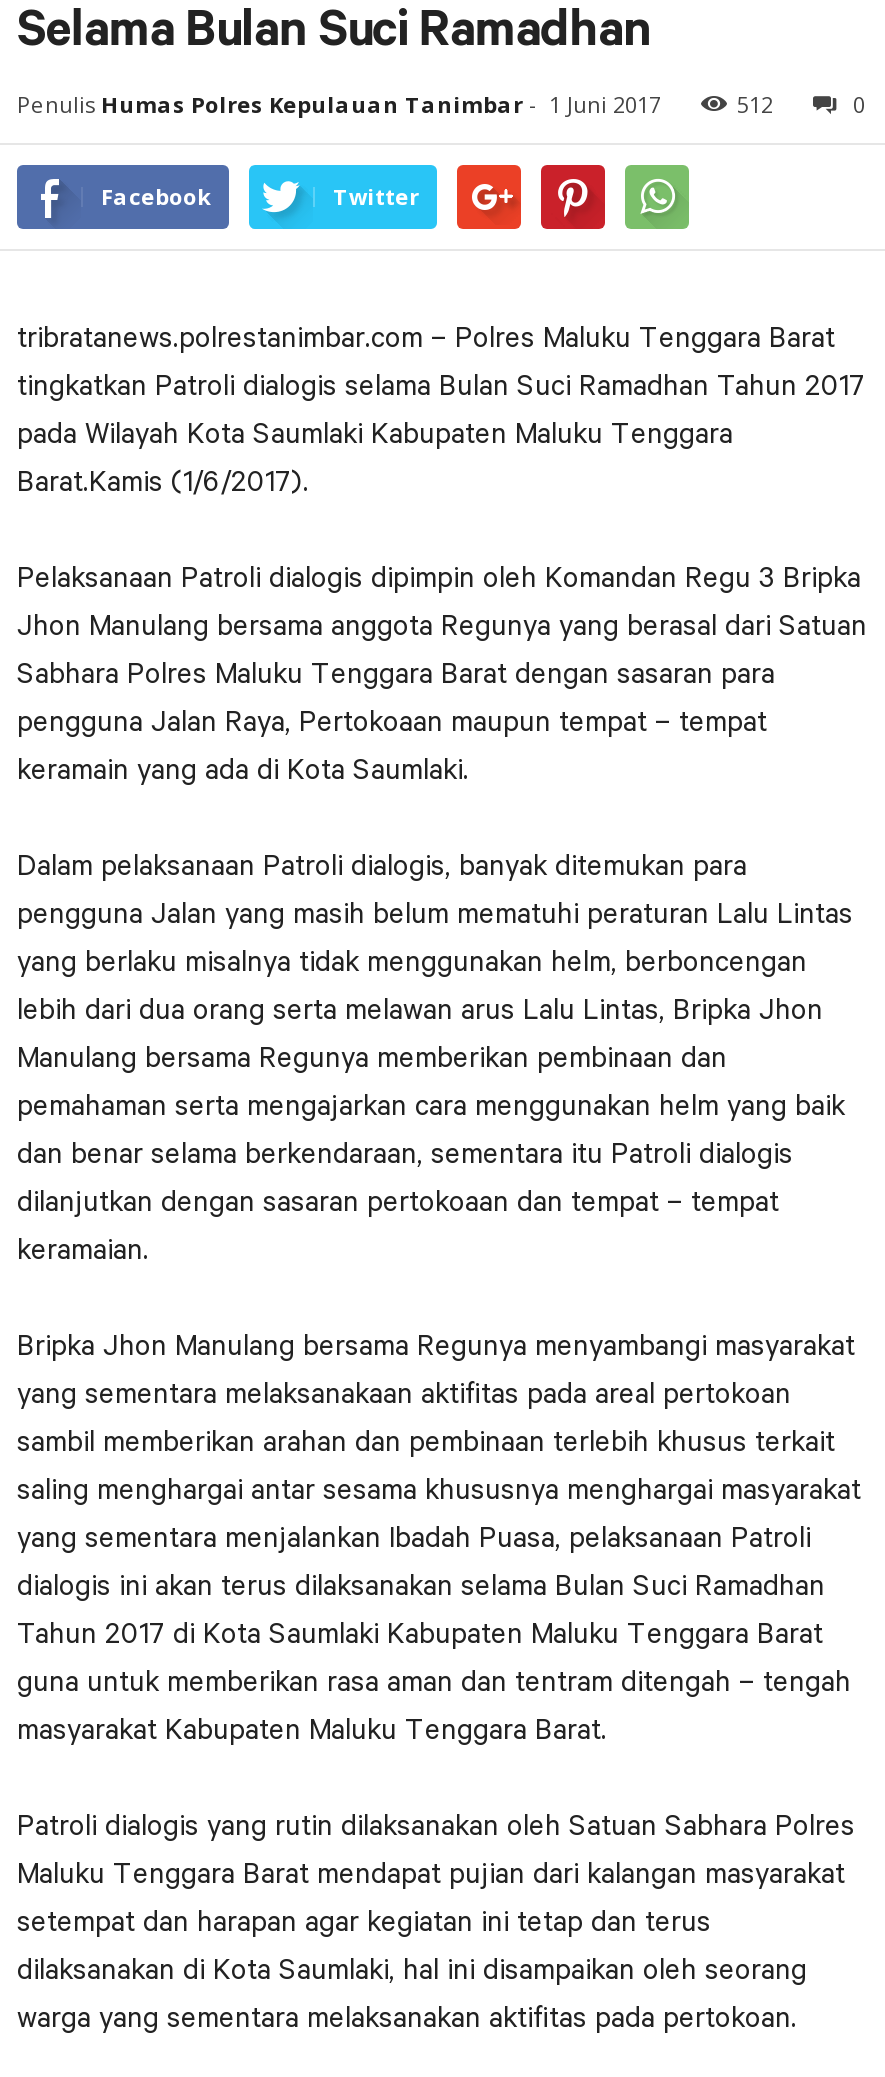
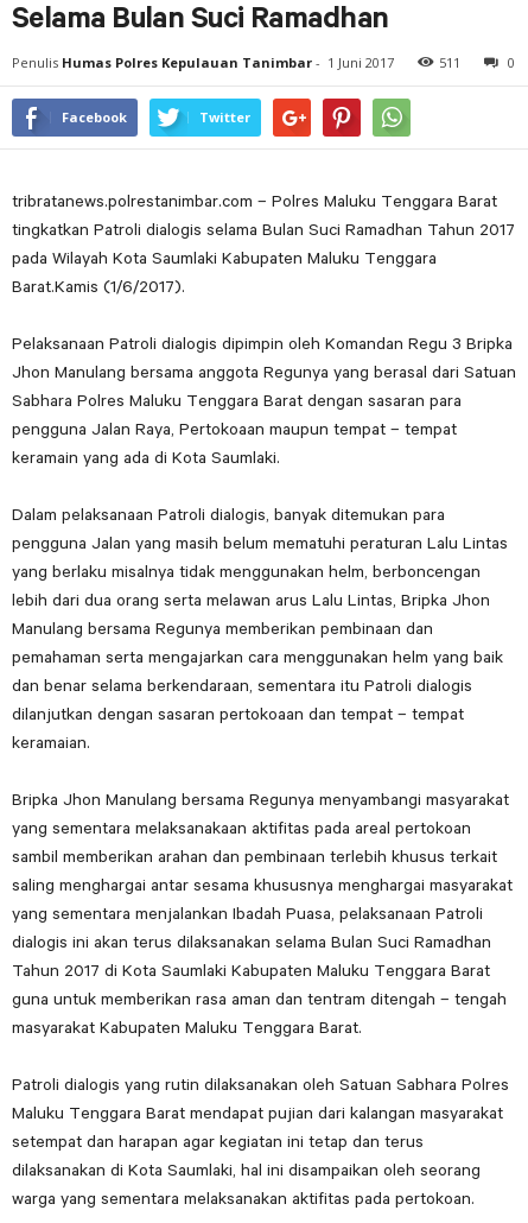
- 512
+ 511
